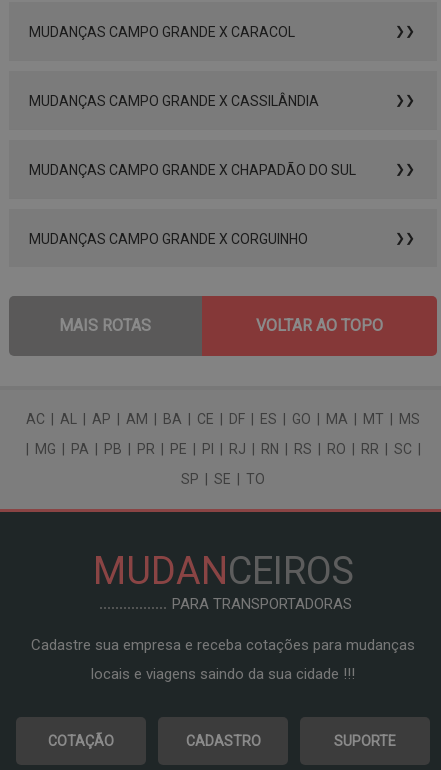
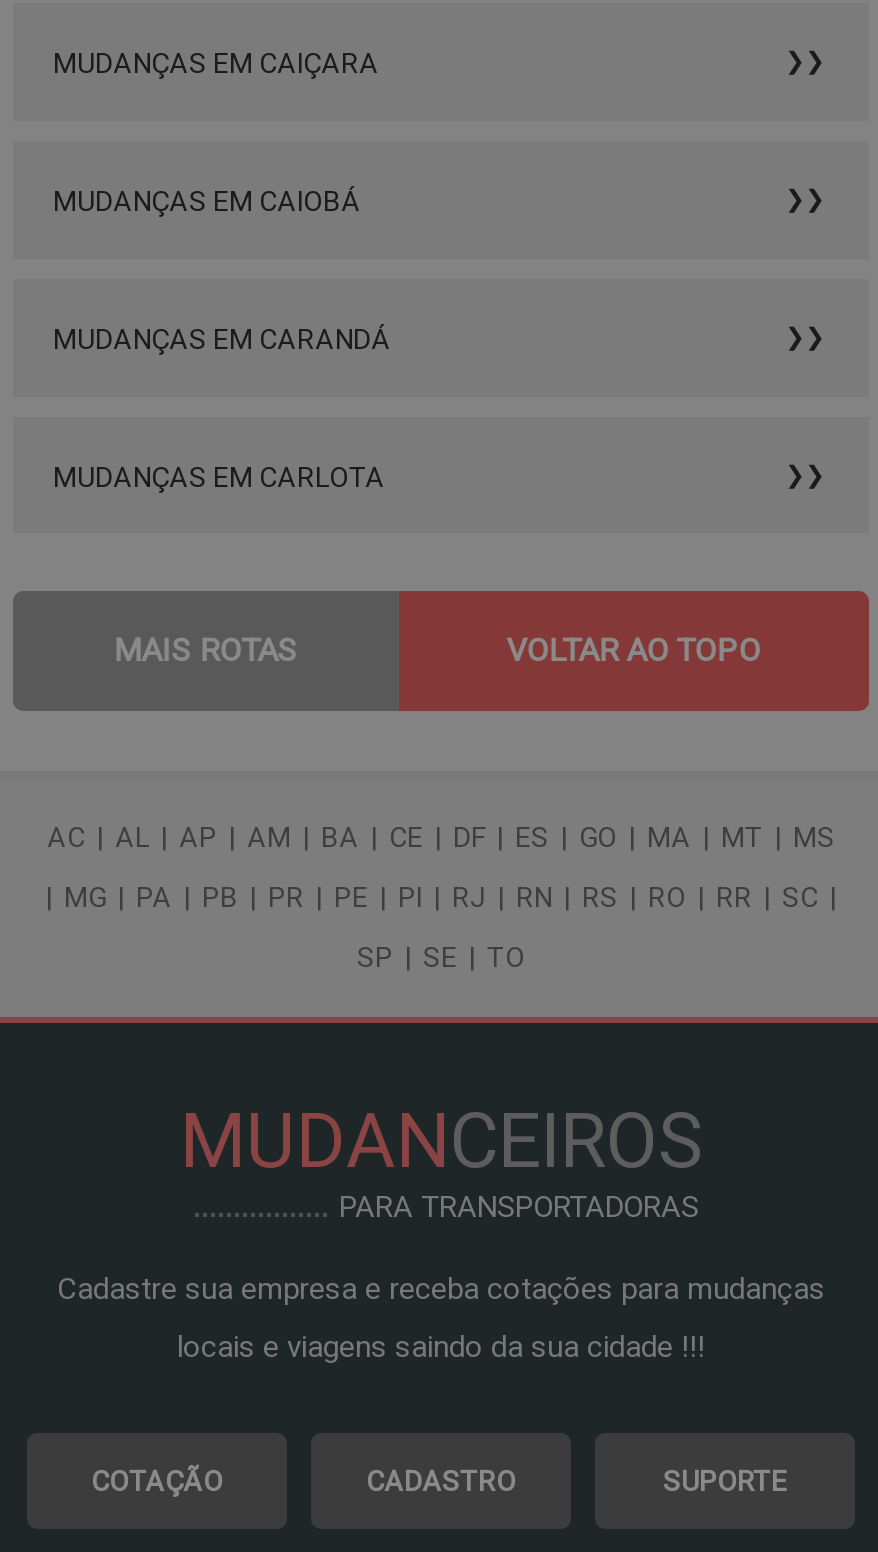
- MUDANÇAS CAMPO GRANDE X CARACOL
+ MUDANÇAS EM CAIÇARA

- MUDANÇAS CAMPO GRANDE X CASSILÂNDIA
+ MUDANÇAS EM CAIOBÁ

- MUDANÇAS CAMPO GRANDE X CHAPADÃO DO SUL
+ MUDANÇAS EM CARANDÁ

- MUDANÇAS CAMPO GRANDE X CORGUINHO
+ MUDANÇAS EM CARLOTA
